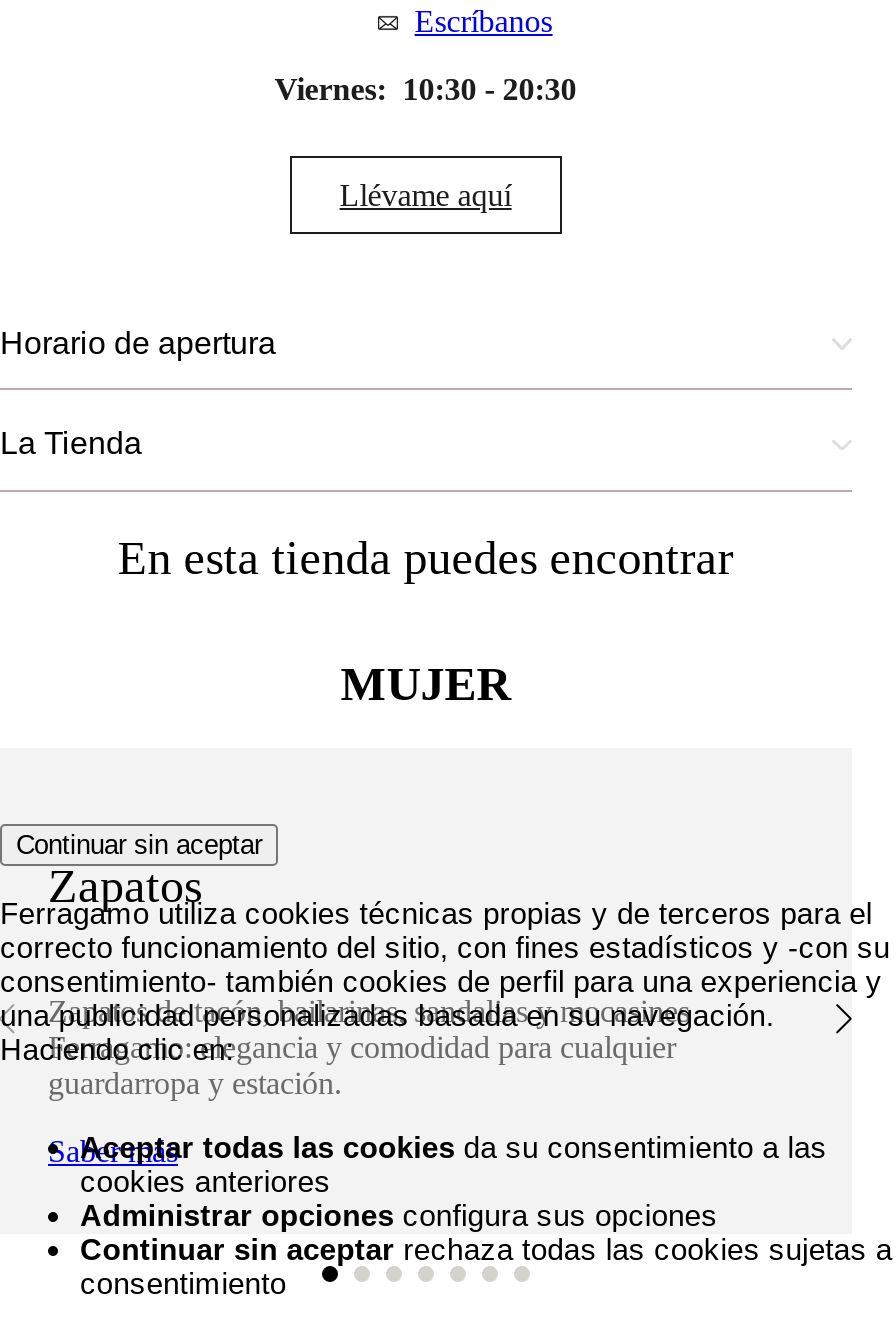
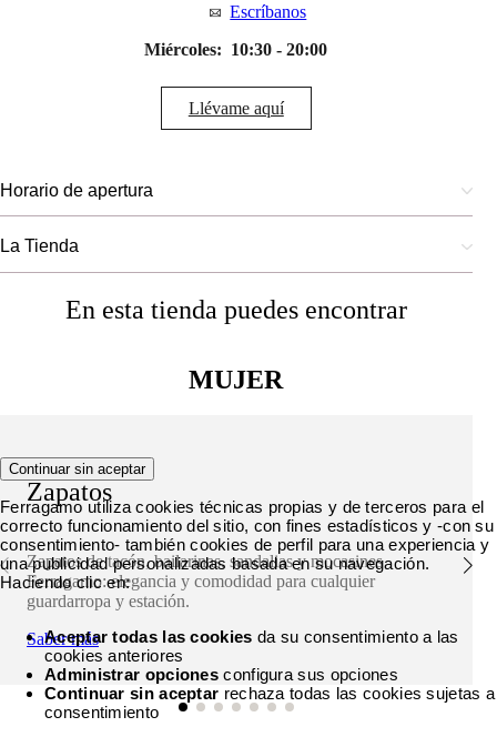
- Viernes: 10:30 - 20:30
+ Miércoles: 10:30 - 20:00
